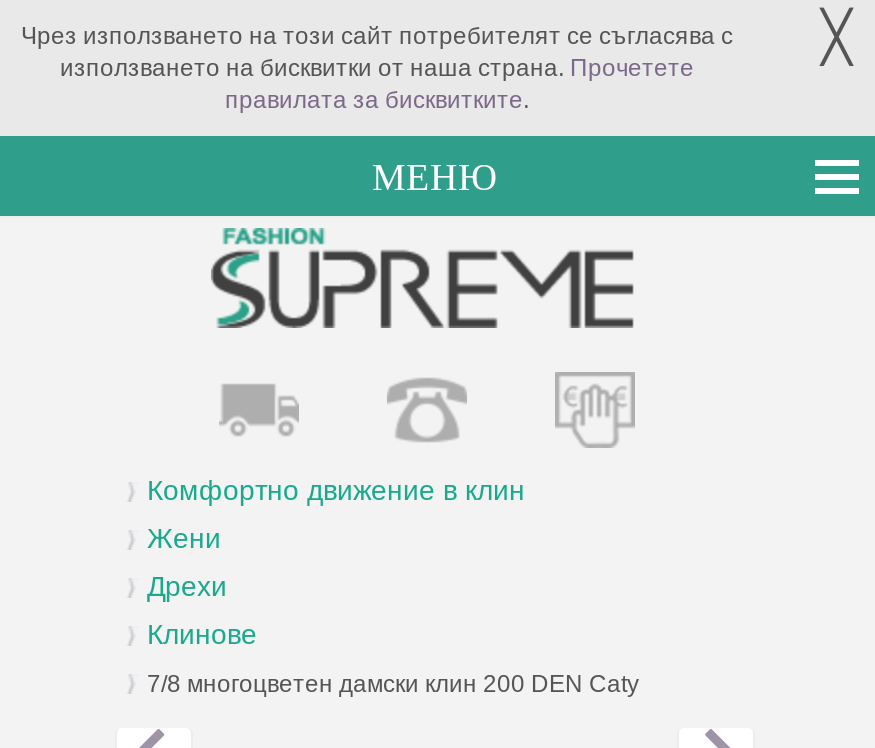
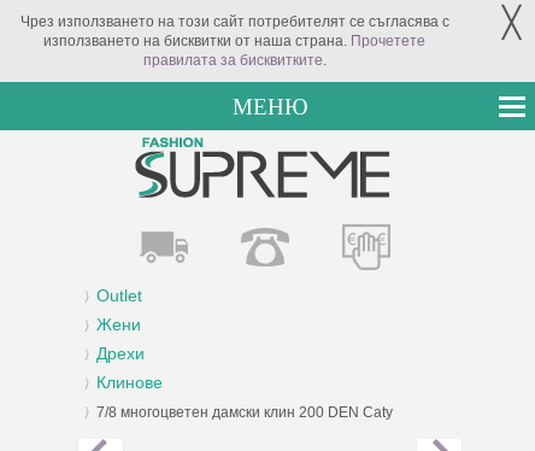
- Комфортно движение в клин
+ Outlet
